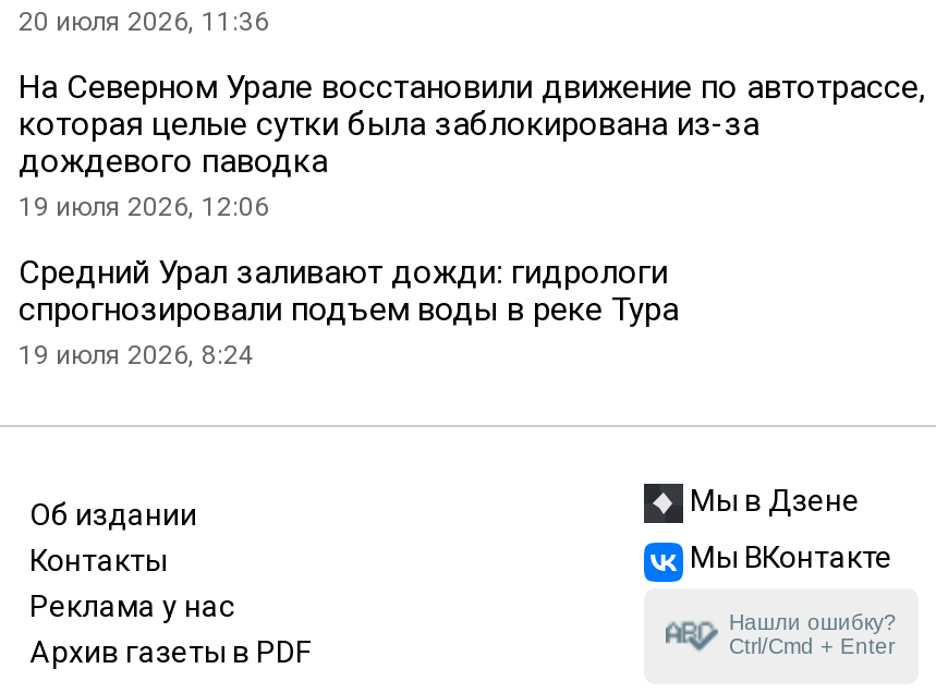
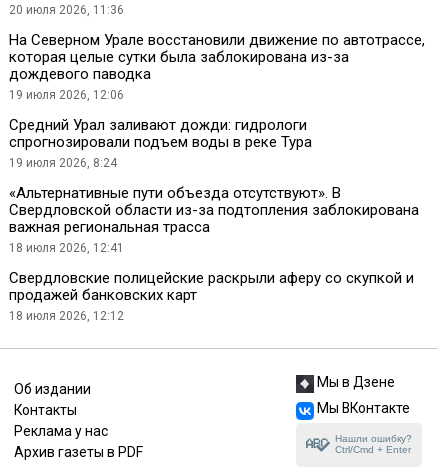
+ «Альтернативные пути объезда отсутствуют». В
+ Свердловской области из-за подтопления заблокирована
+ важная региональная трасса
+ 18 июля 2026, 12:41
+ Свердловские полицейские раскрыли аферу со скупкой и
+ продажей банковских карт
+ 18 июля 2026, 12:12
